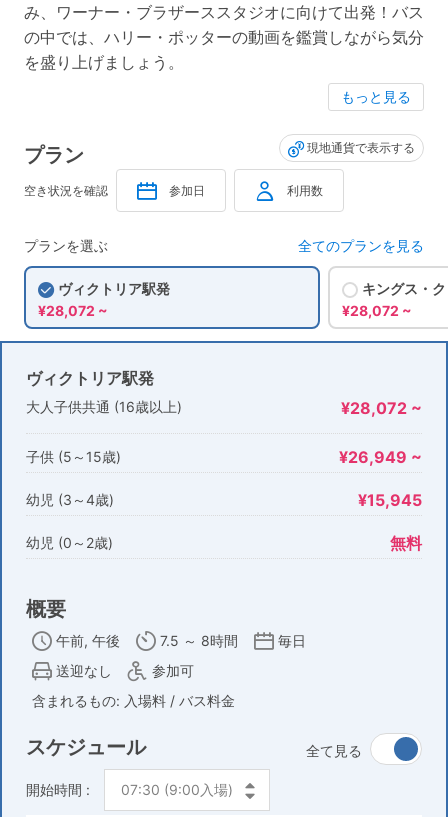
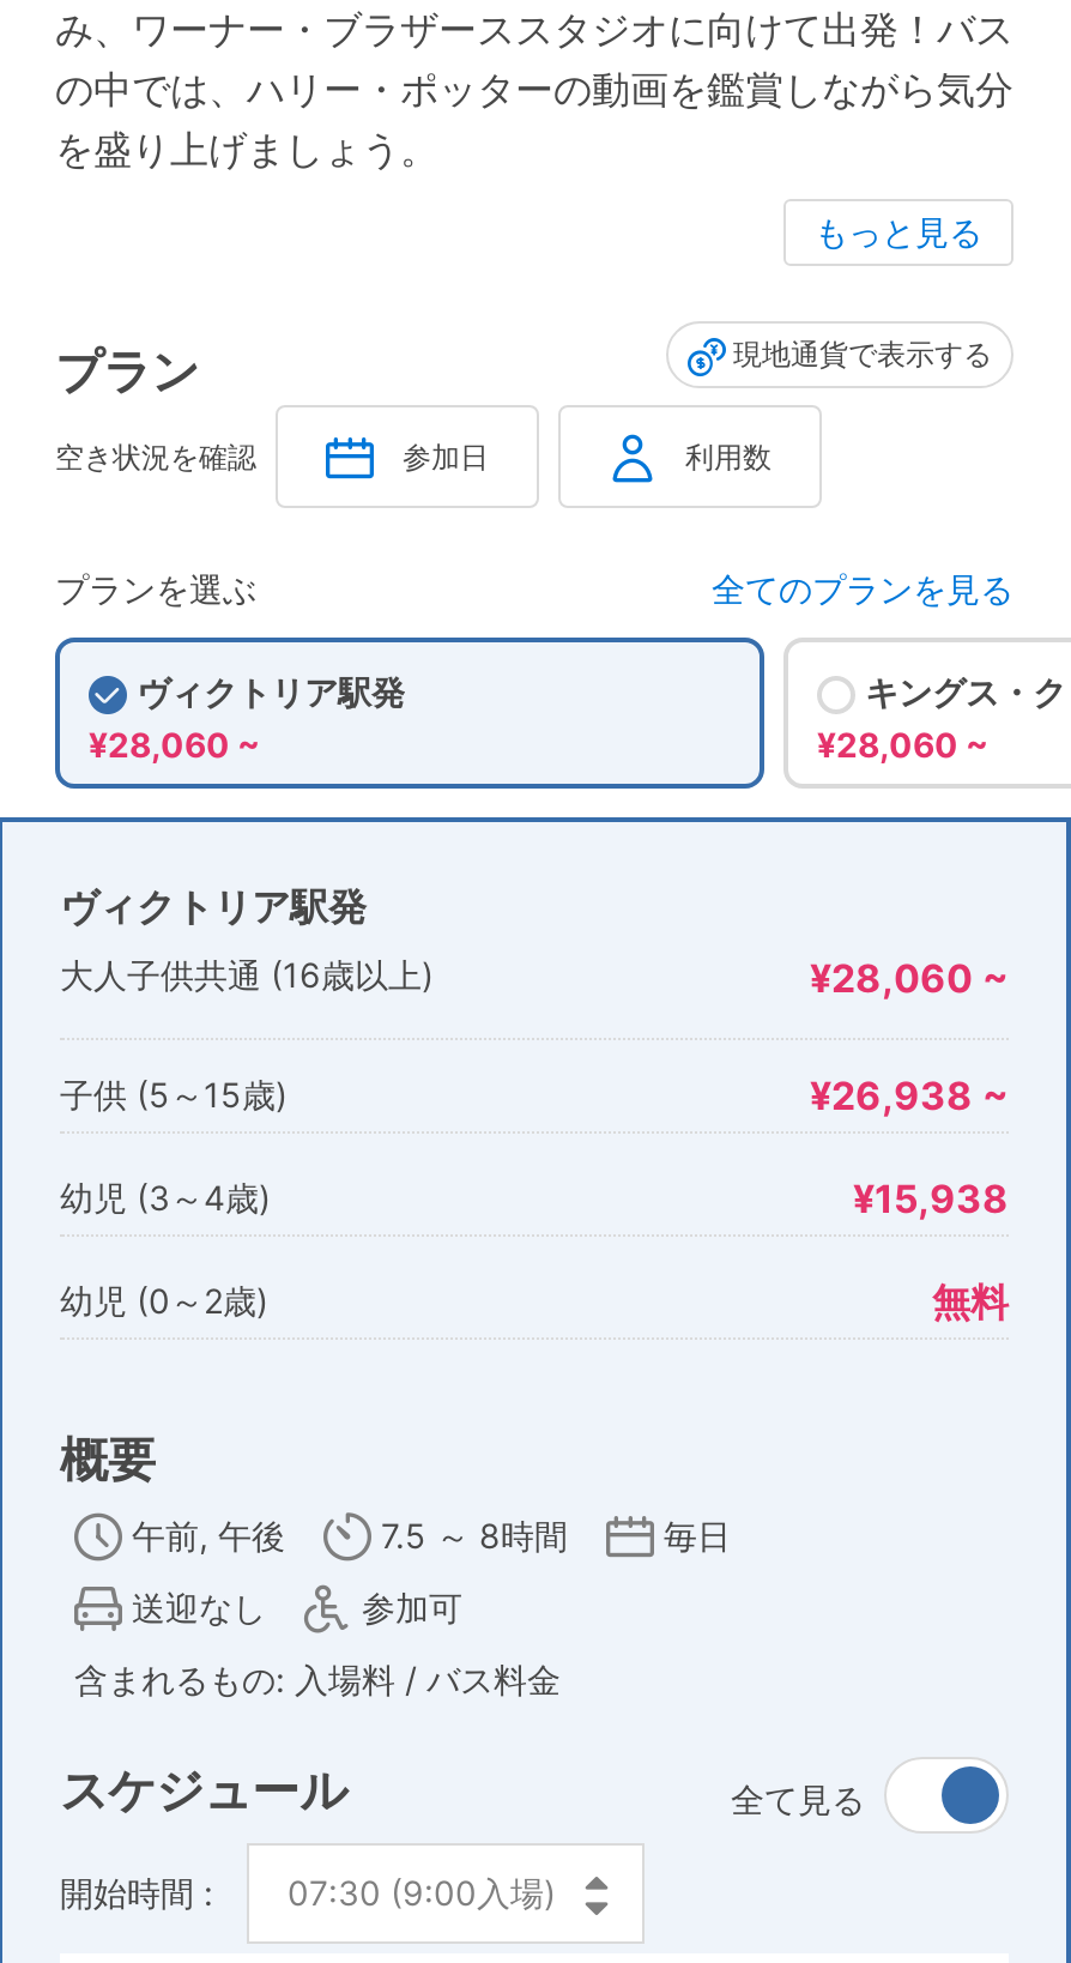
- ¥28,072 ~
+ ¥28,060 ~

- ¥28,072 ~
+ ¥28,060 ~

- ¥28,072 ~
+ ¥28,060 ~

- ¥26,949 ~
+ ¥26,938 ~

- ¥15,945
+ ¥15,938
